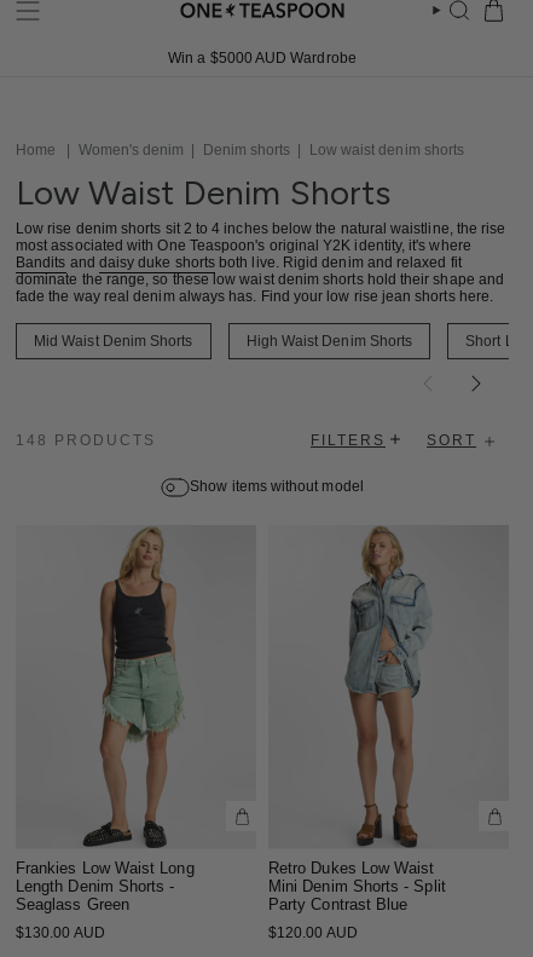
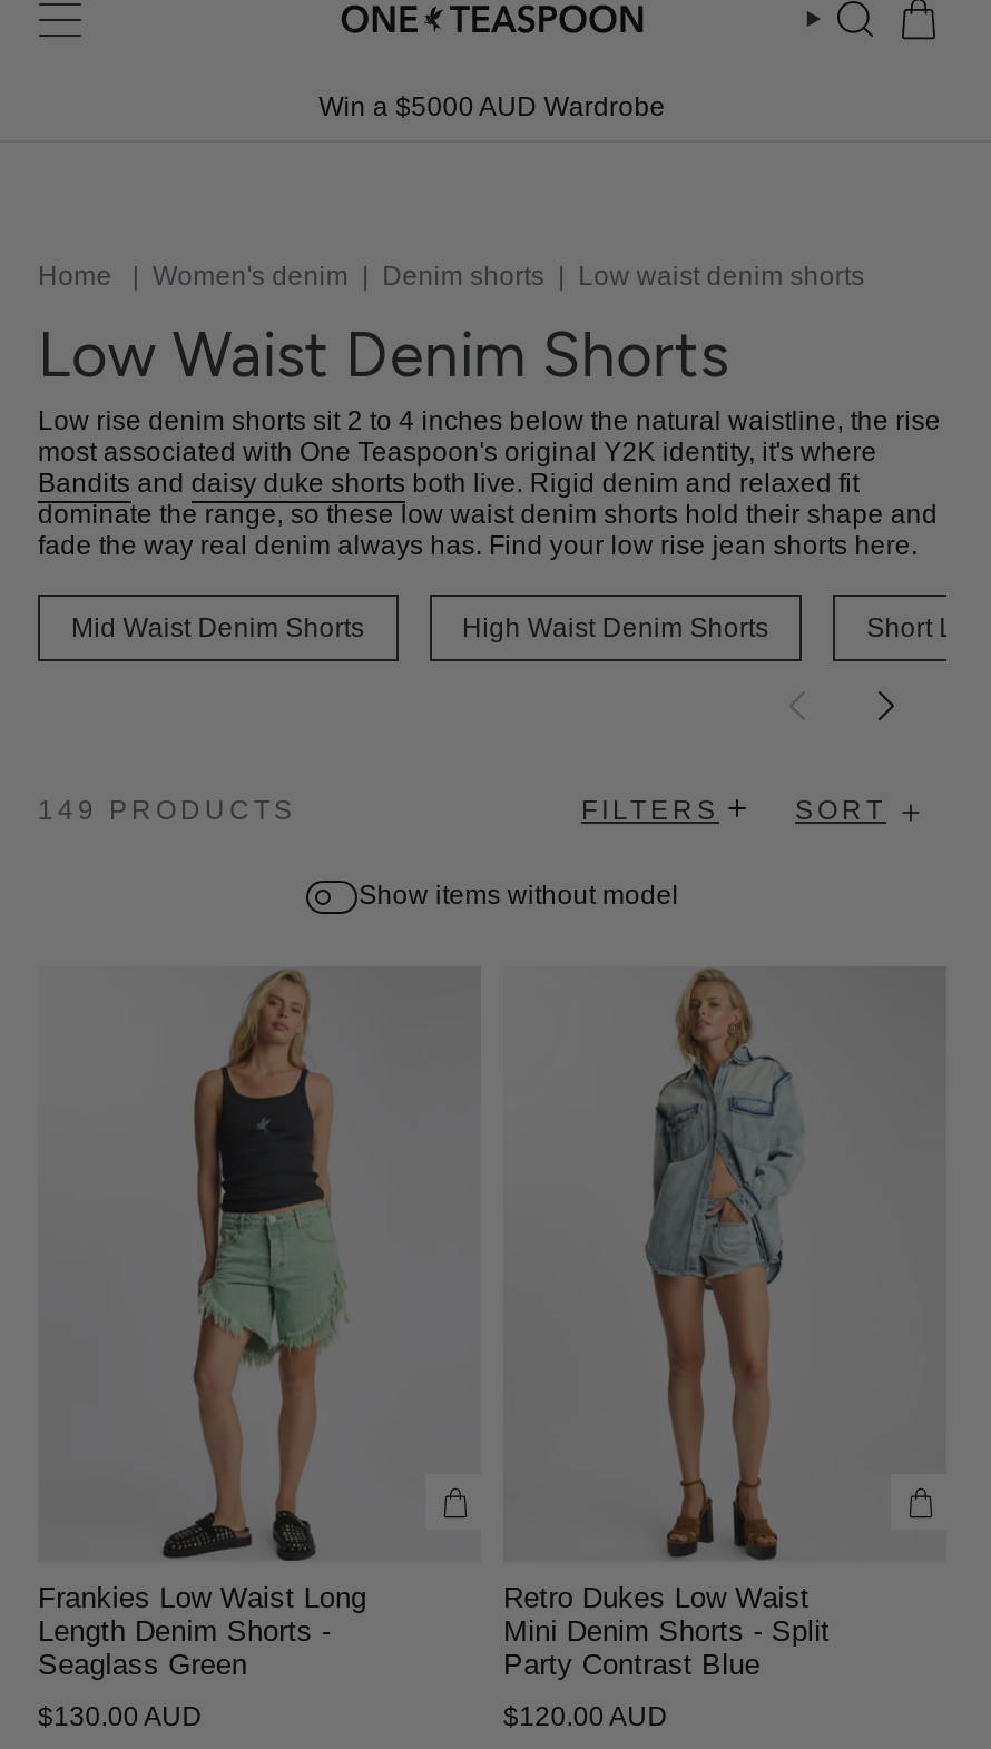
- 148 PRODUCTS
+ 149 PRODUCTS
